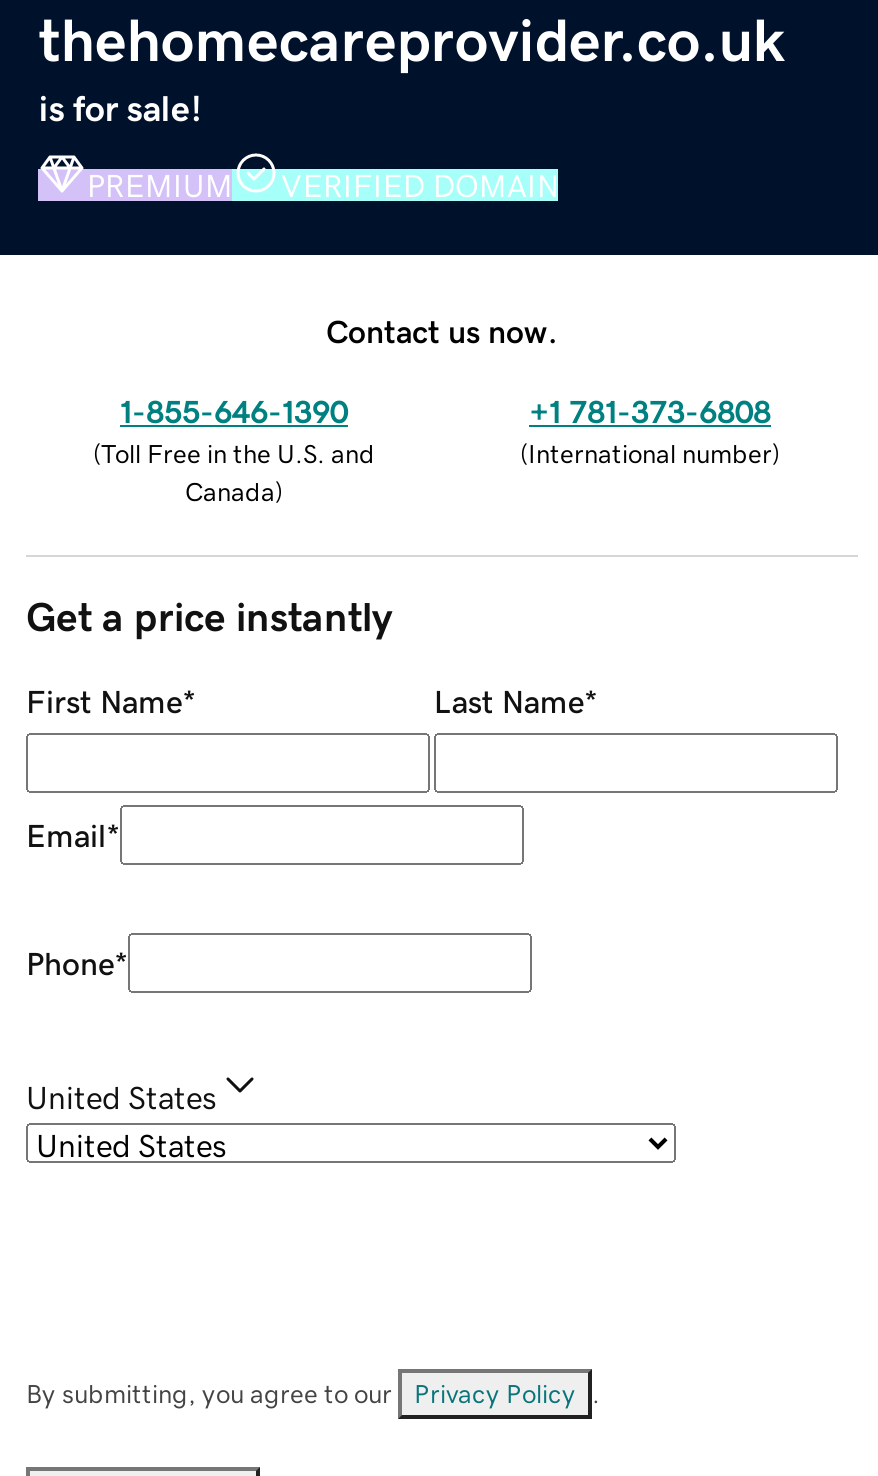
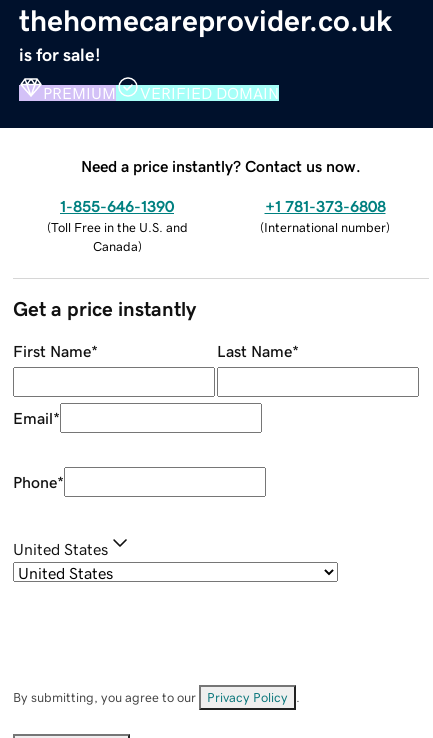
- Contact us now.
+ Need a price instantly? Contact us now.
